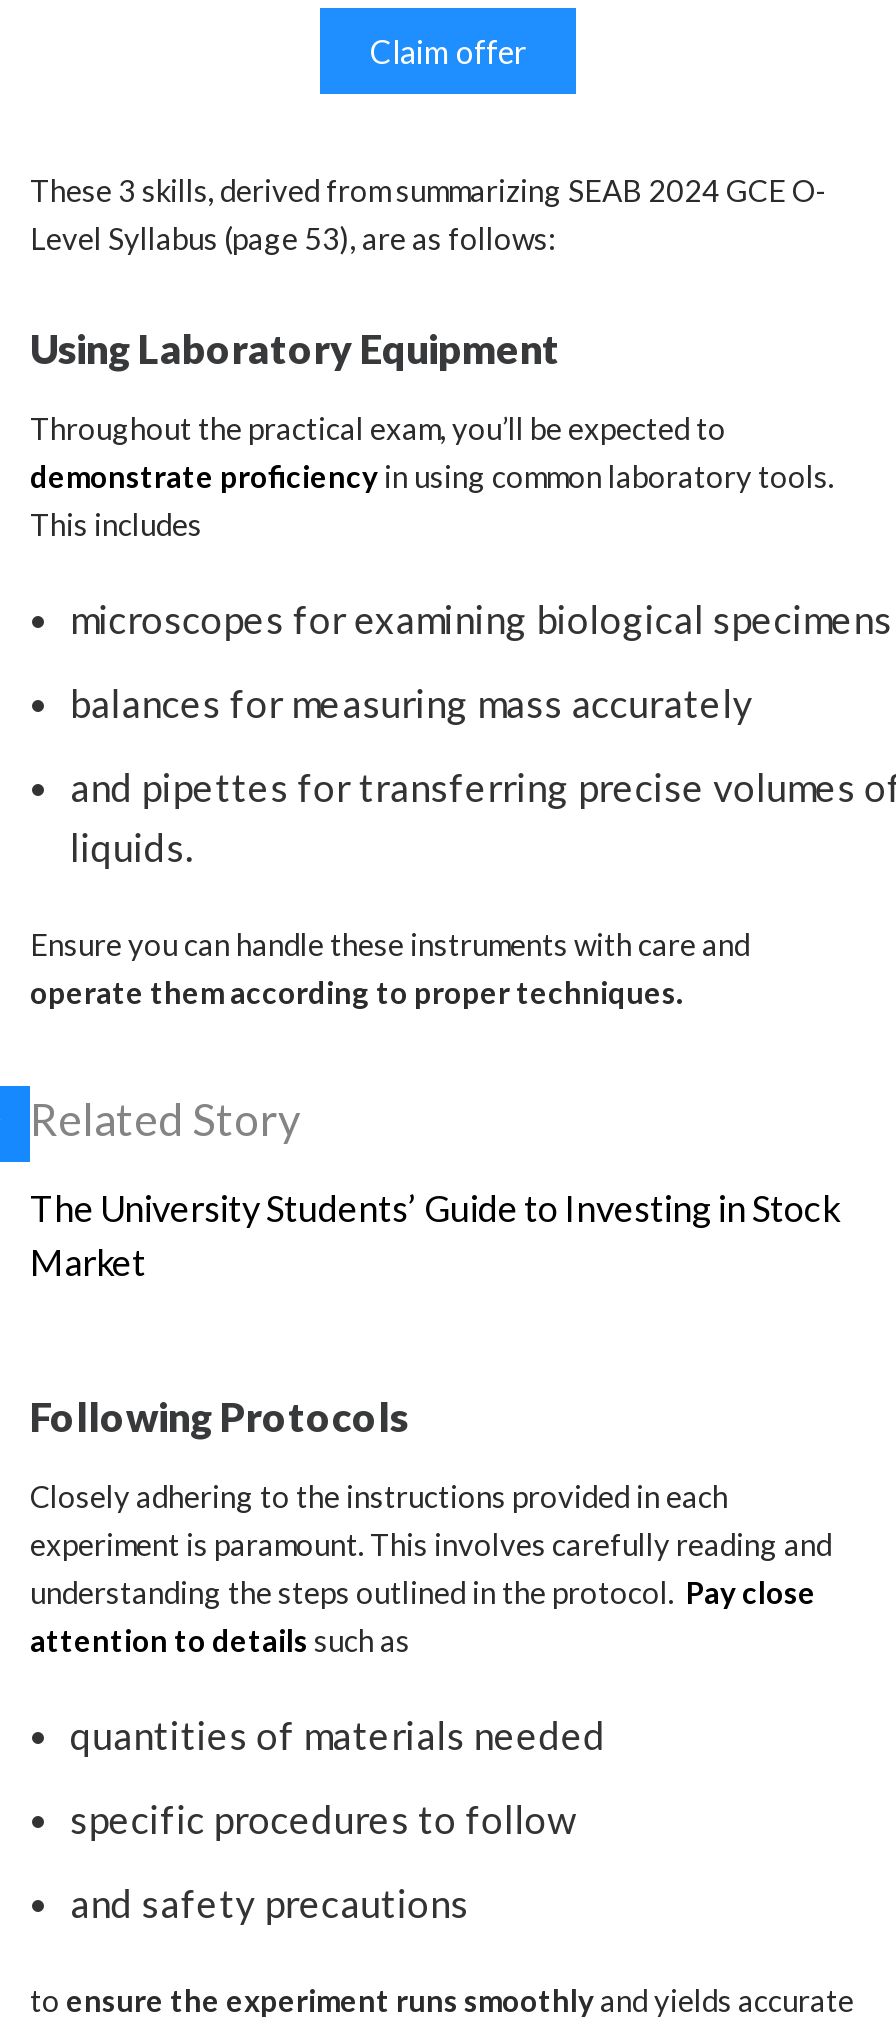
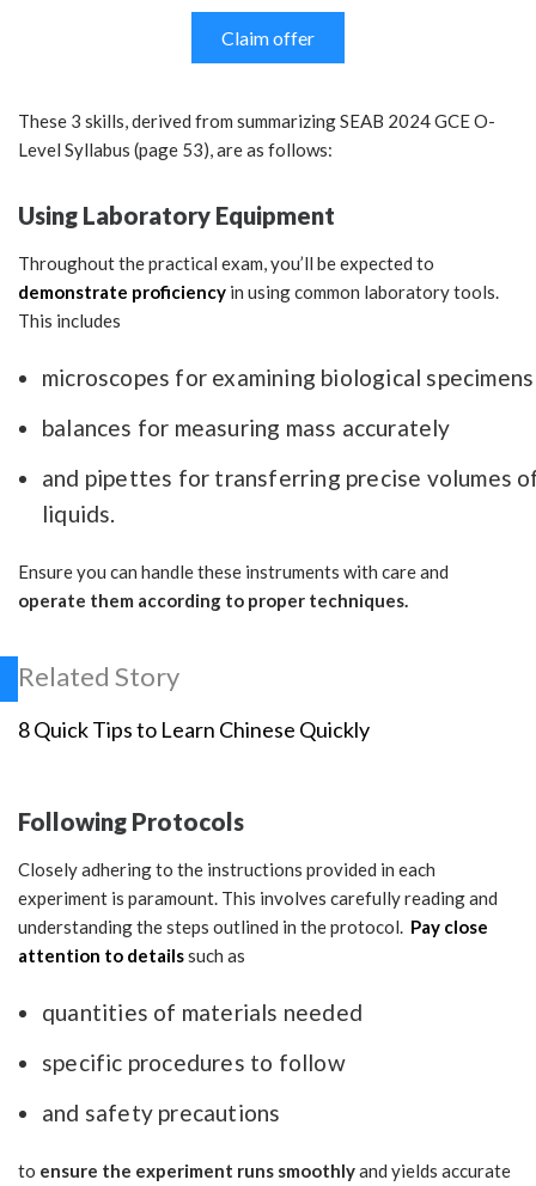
- The University Students’ Guide to Investing in Stock
- Market
+ 8 Quick Tips to Learn Chinese Quickly
